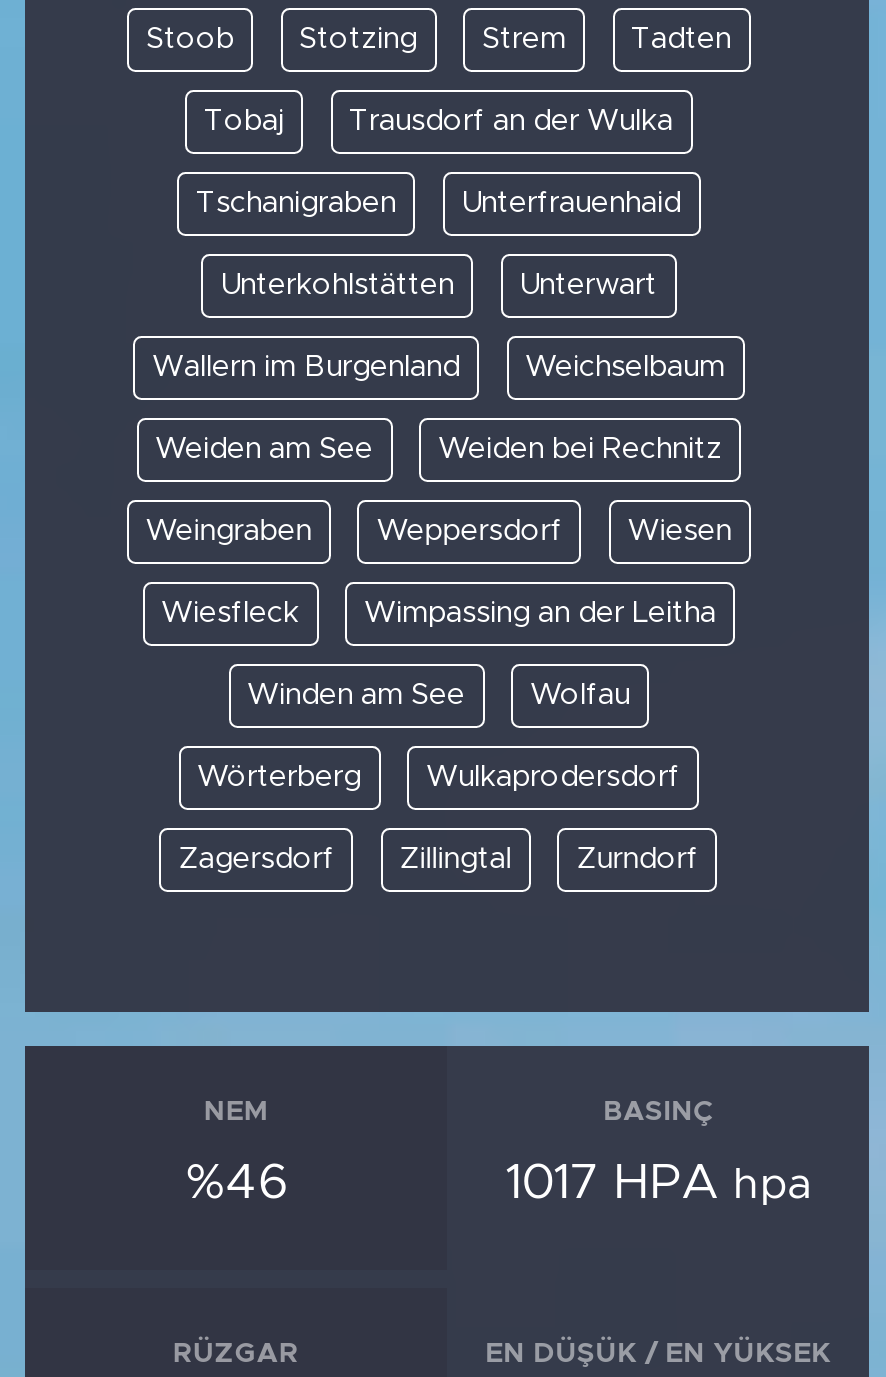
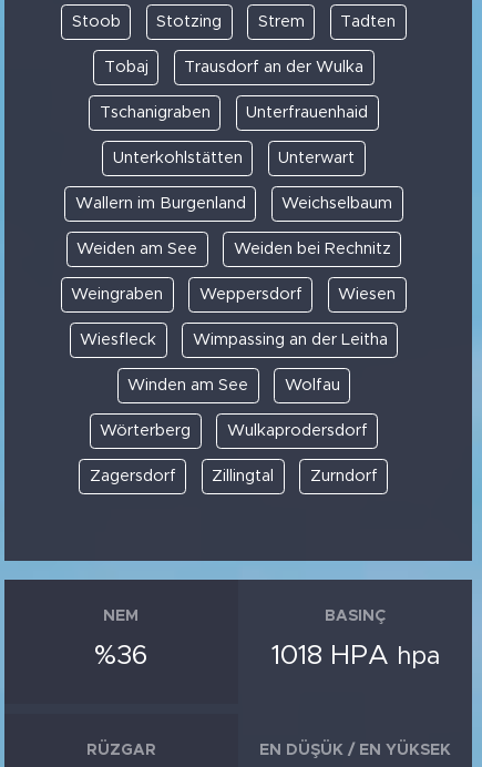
- %46
+ %36

- 1017 HPA hpa
+ 1018 HPA hpa
